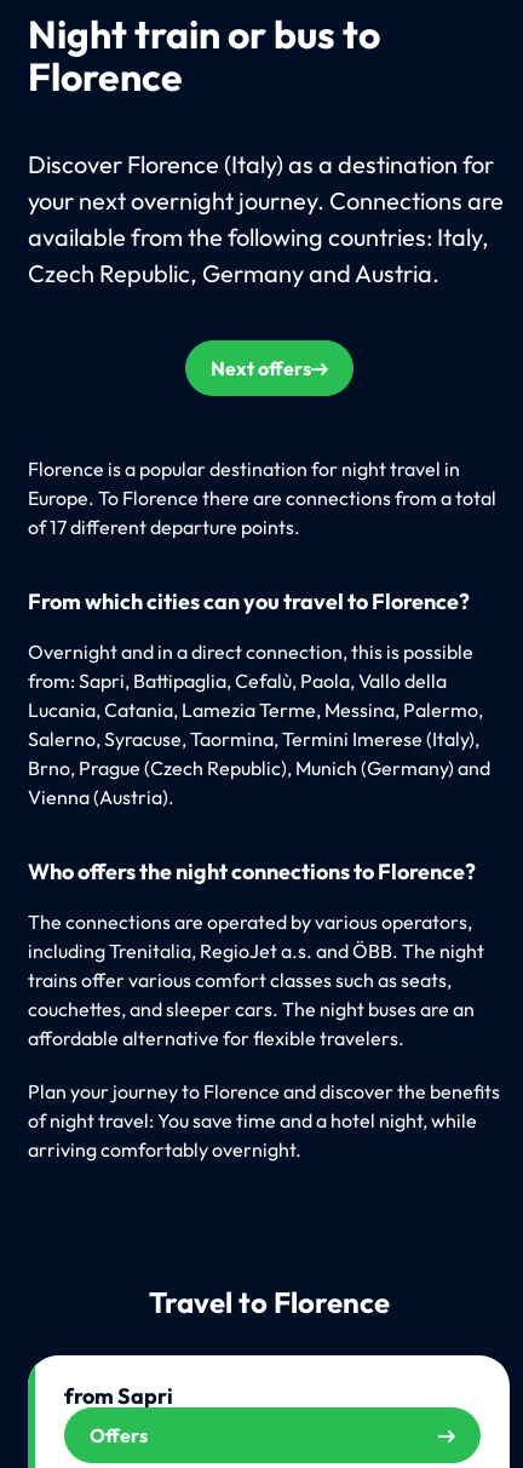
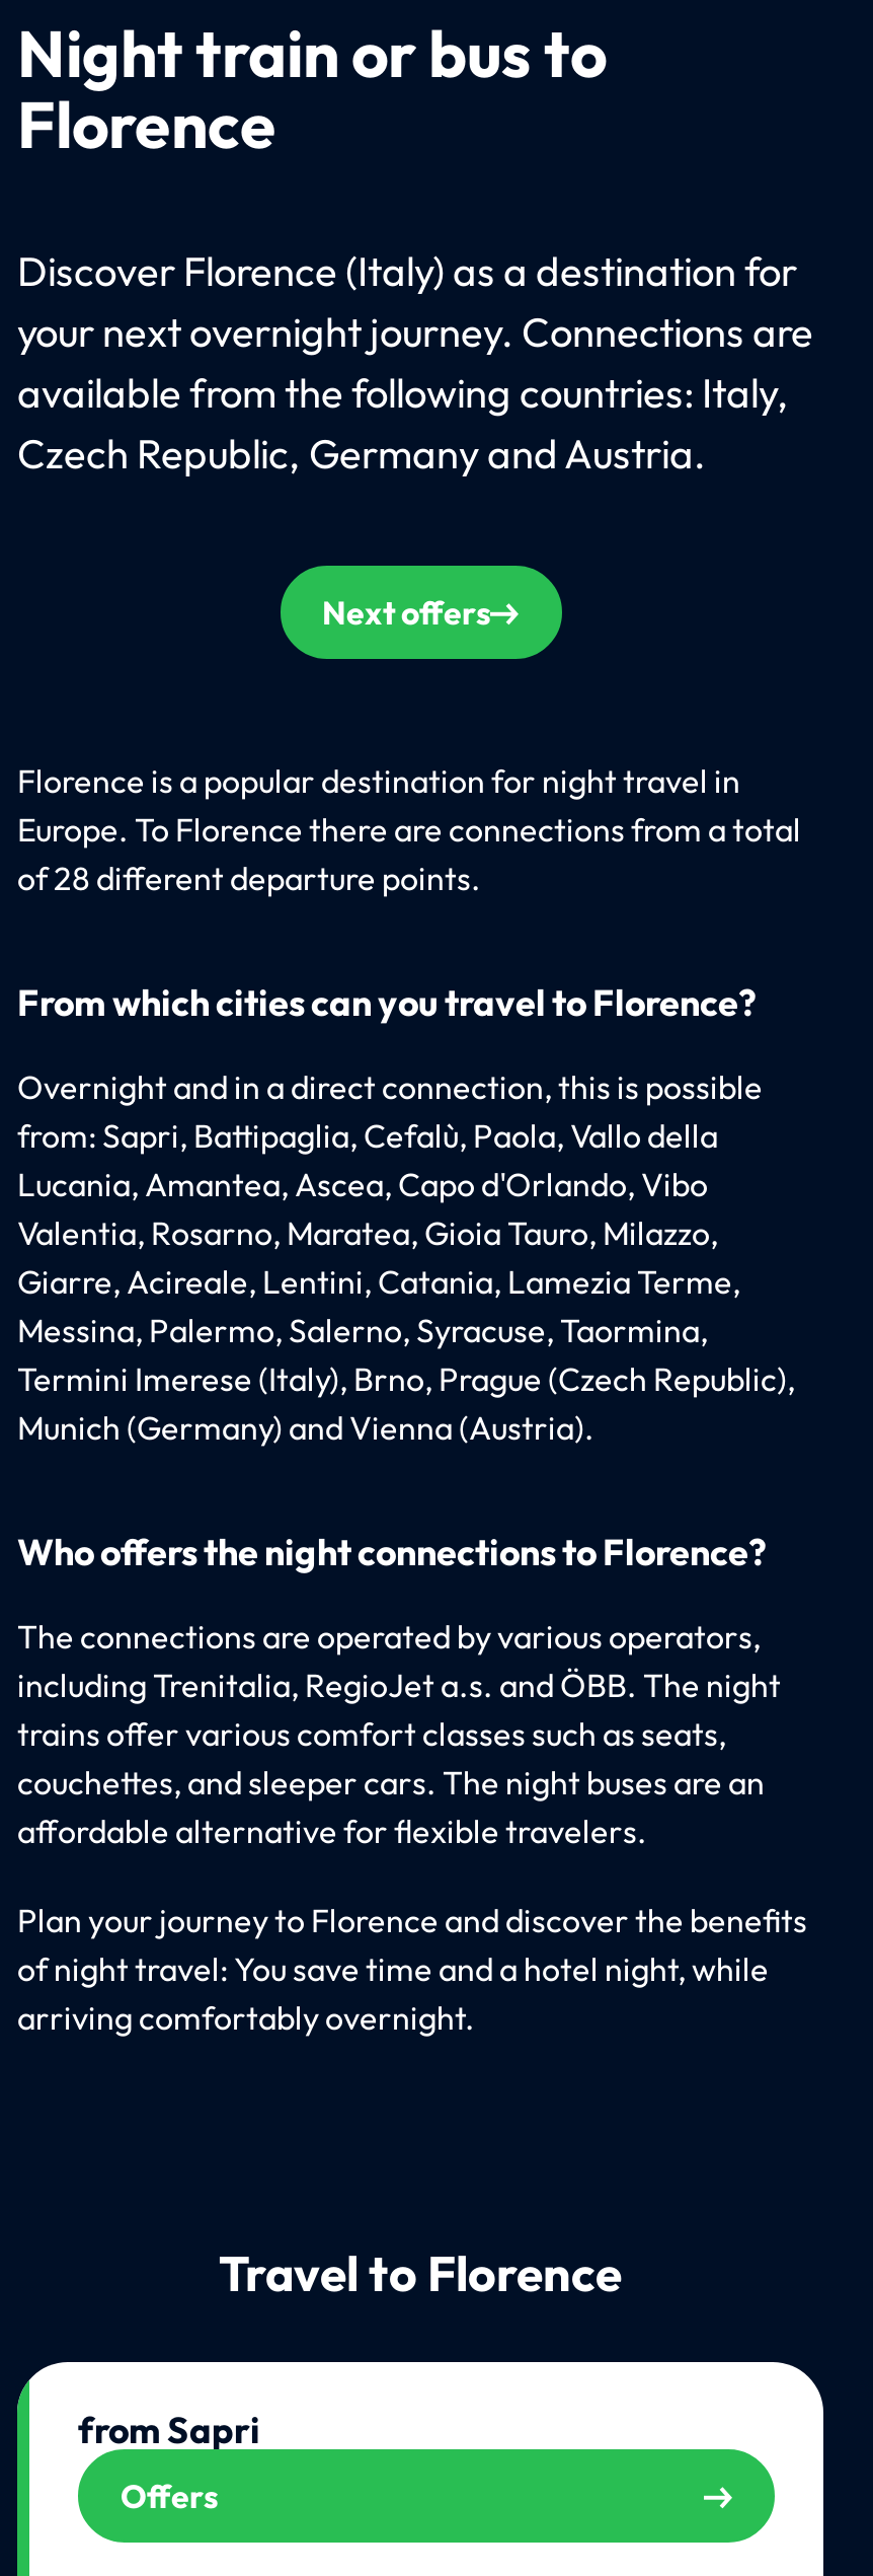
- of 17 different departure points.
+ of 28 different departure points.

- Lucania, Catania, Lamezia Terme, Messina, Palermo,
- Salerno, Syracuse, Taormina, Termini Imerese (Italy),
- Brno, Prague (Czech Republic), Munich (Germany) and
- Vienna (Austria).
+ Lucania, Amantea, Ascea, Capo d'Orlando, Vibo
+ Valentia, Rosarno, Maratea, Gioia Tauro, Milazzo,
+ Giarre, Acireale, Lentini, Catania, Lamezia Terme,
+ Messina, Palermo, Salerno, Syracuse, Taormina,
+ Termini Imerese (Italy), Brno, Prague (Czech Republic),
+ Munich (Germany) and Vienna (Austria).
